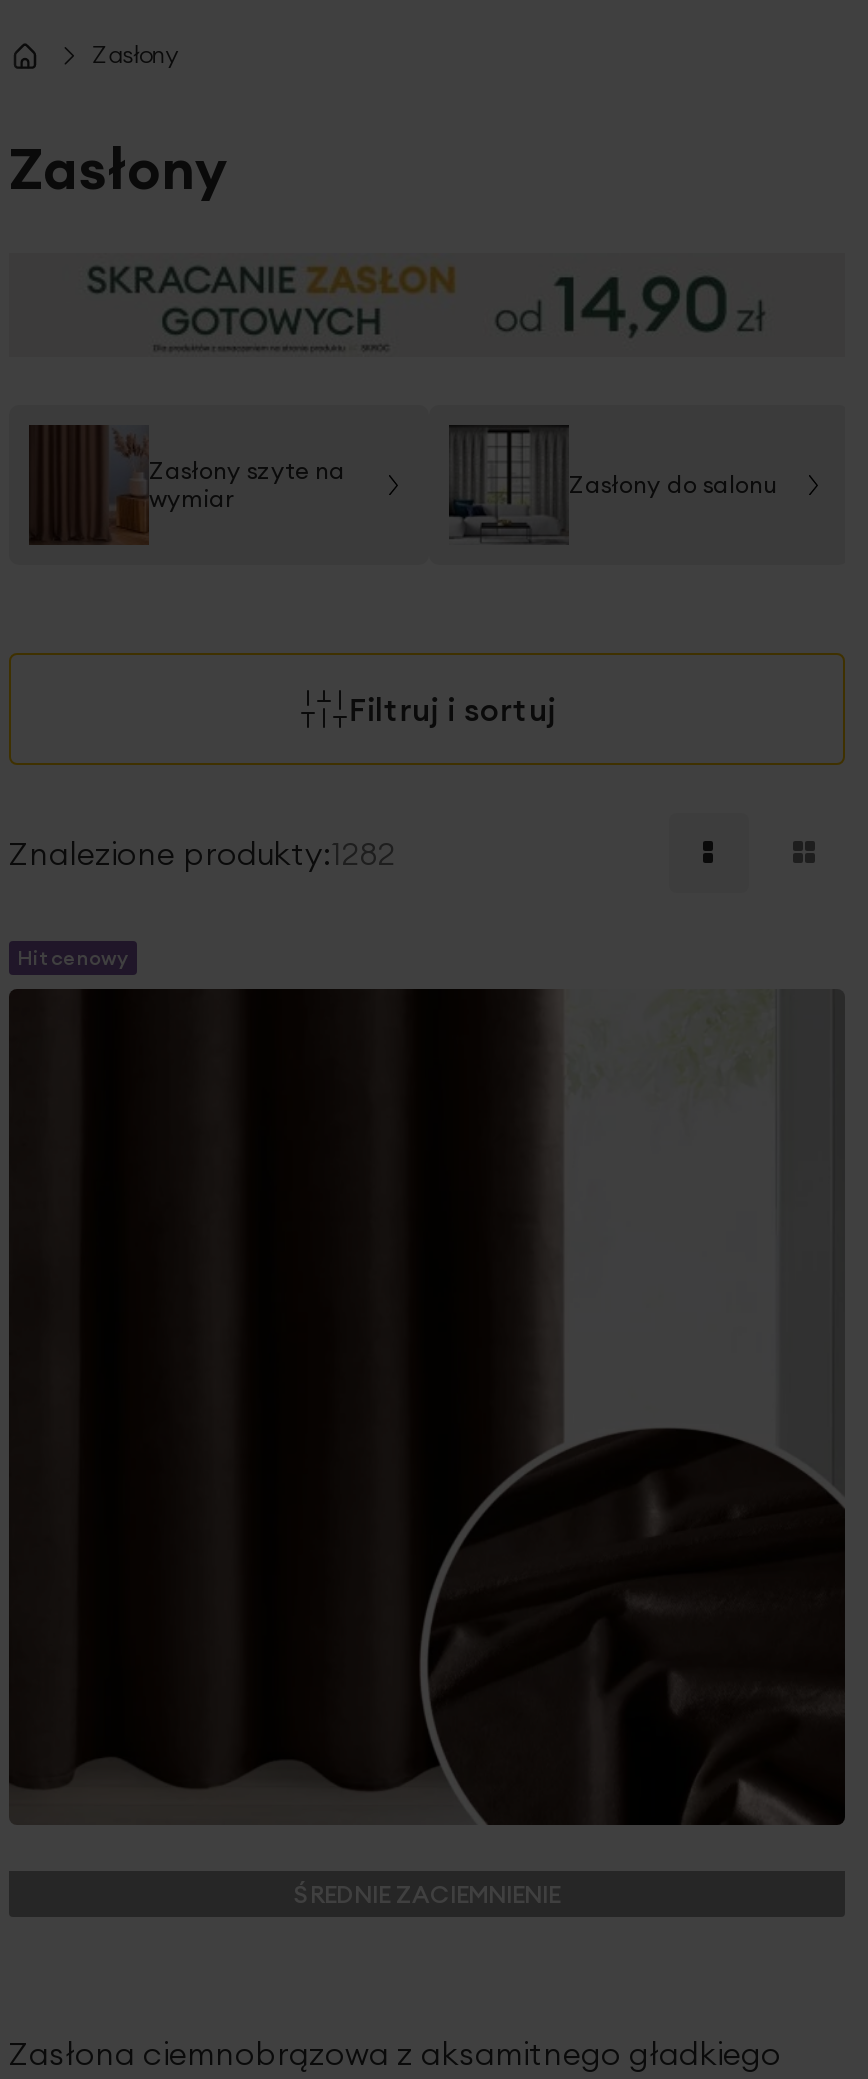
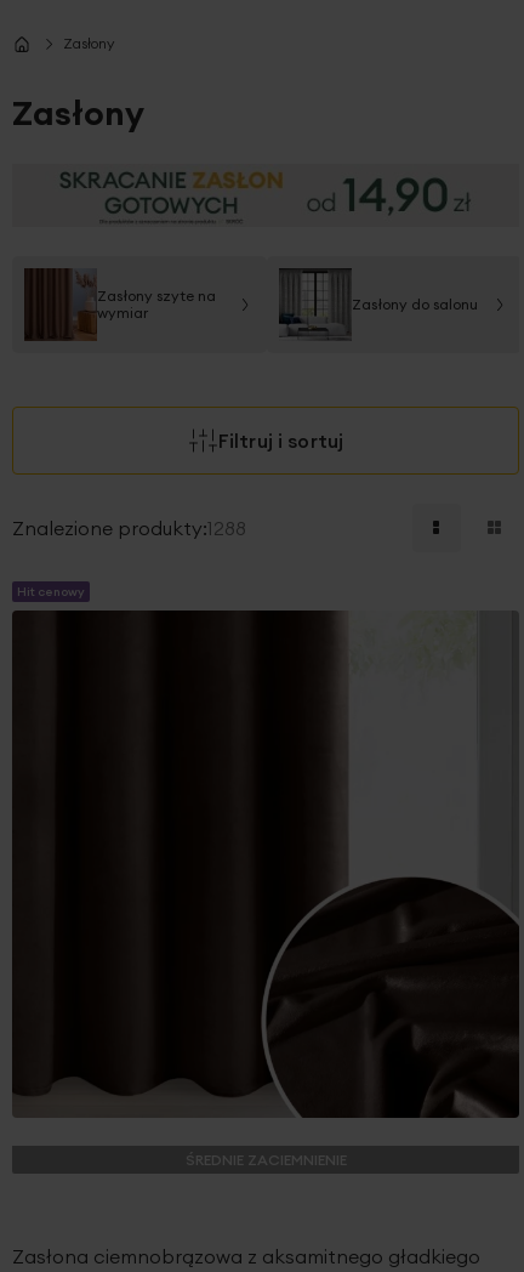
- Znalezione produkty:1282
+ Znalezione produkty:1288
